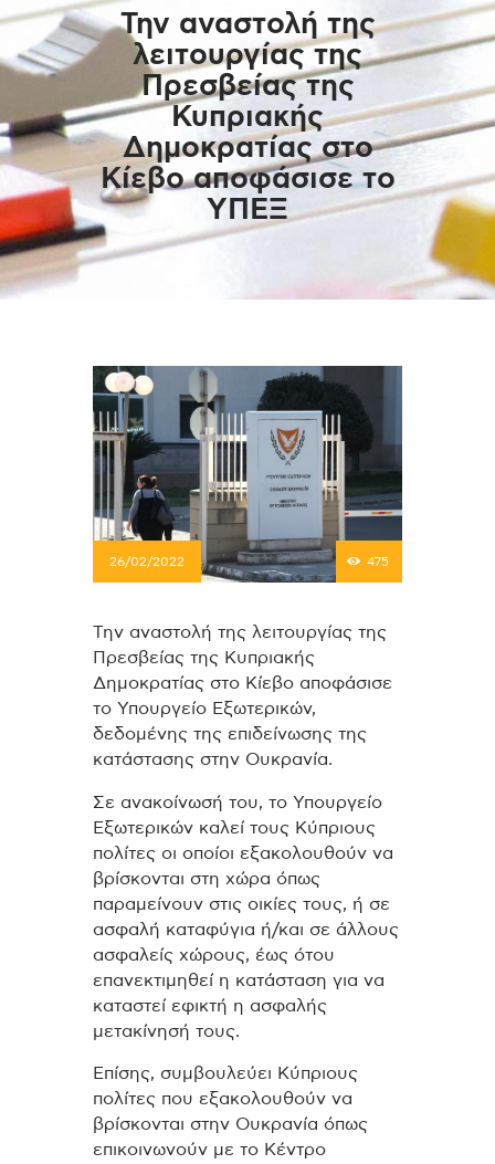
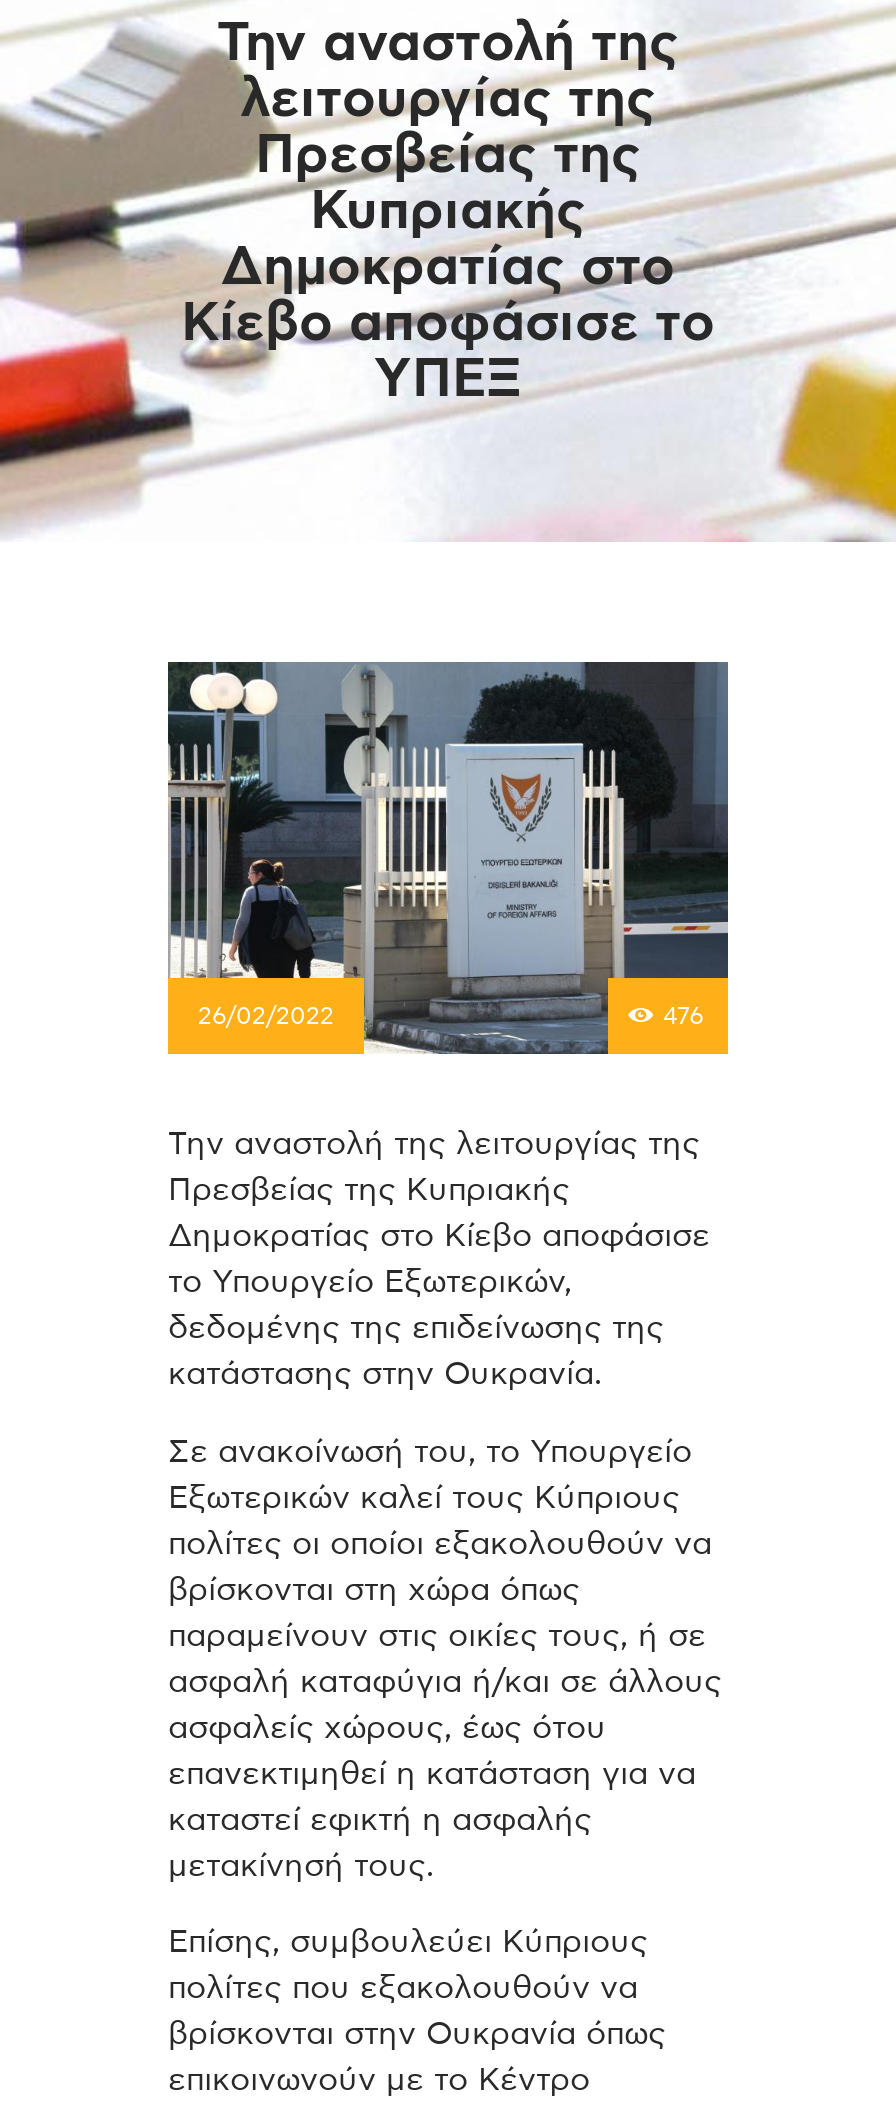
- 475
+ 476
